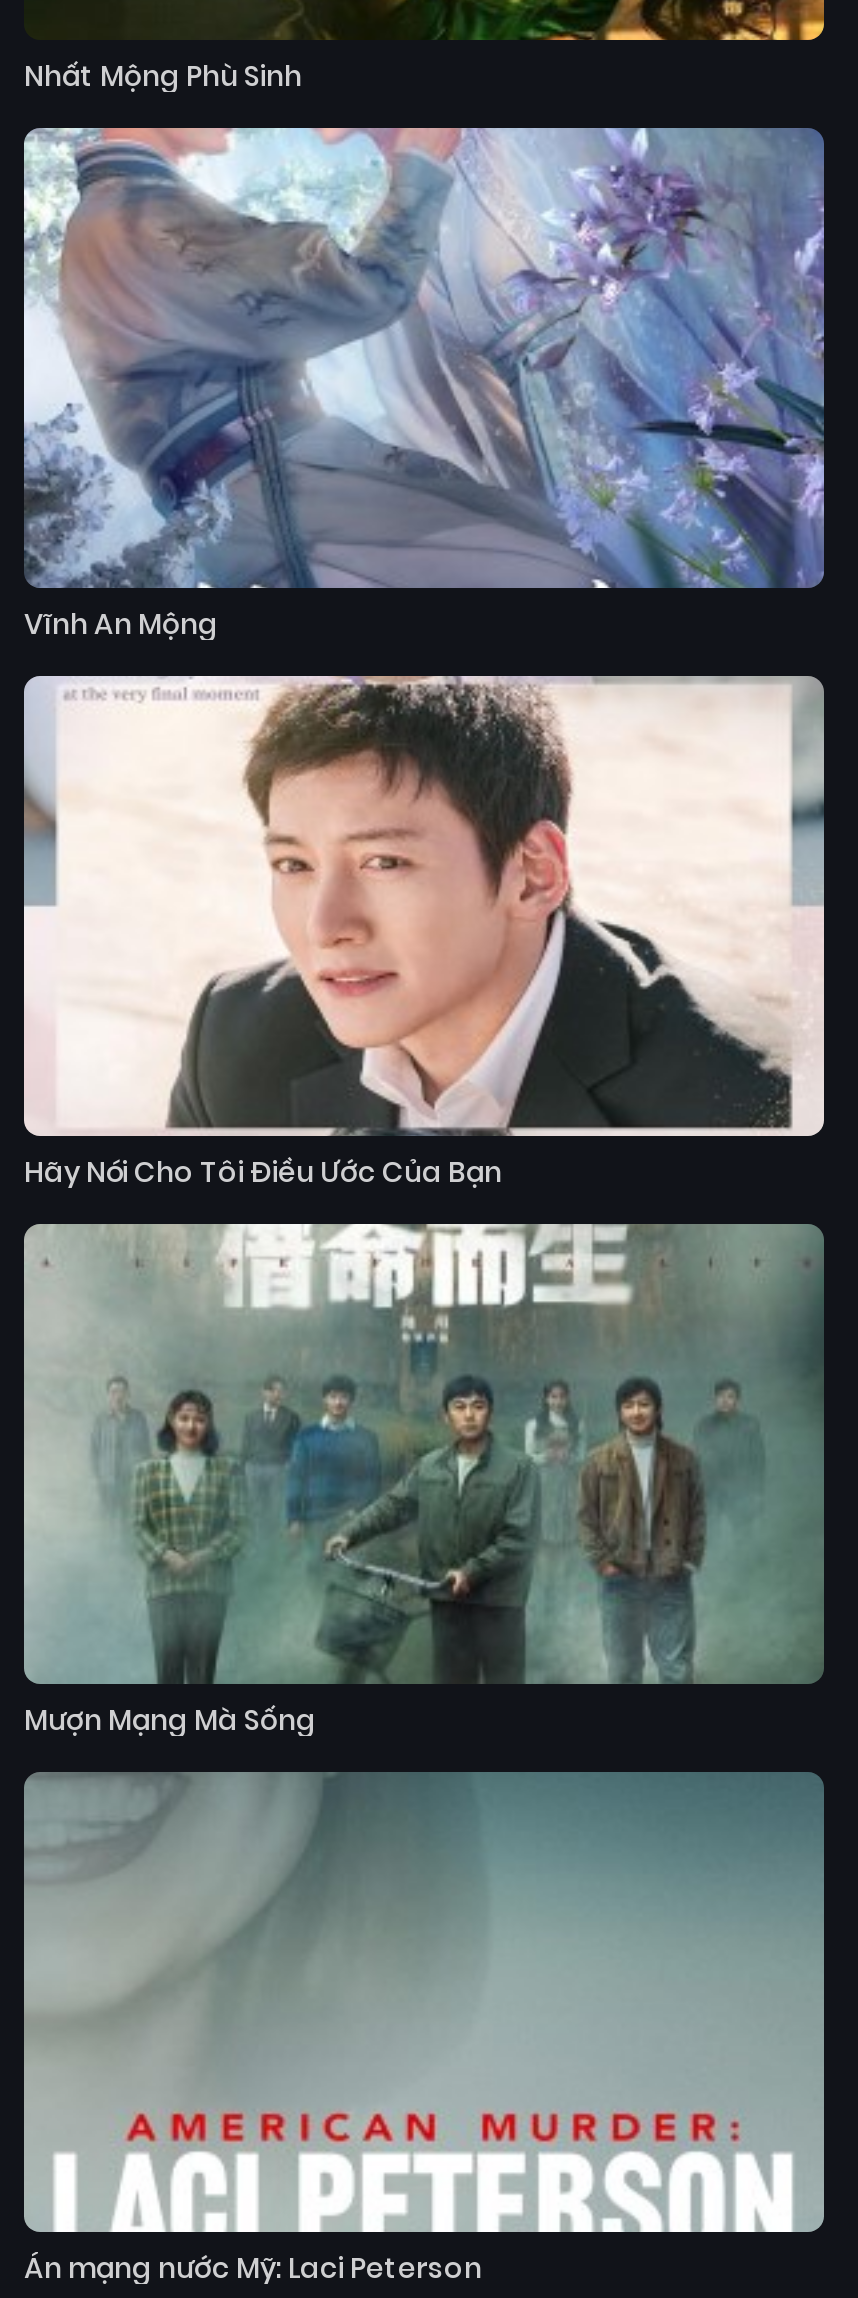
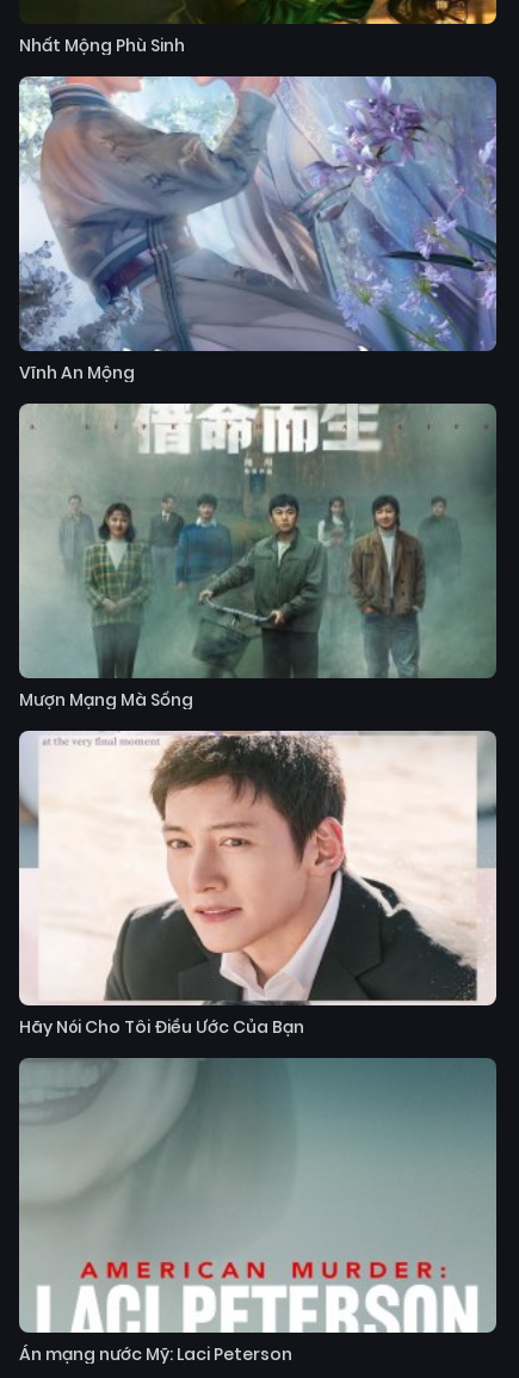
moved down: [image] | Hãy Nói Cho Tôi Điều Ước Của Bạn

moved up: [image] | Mượn Mạng Mà Sống
